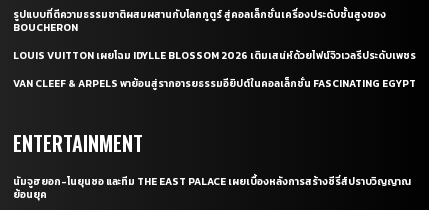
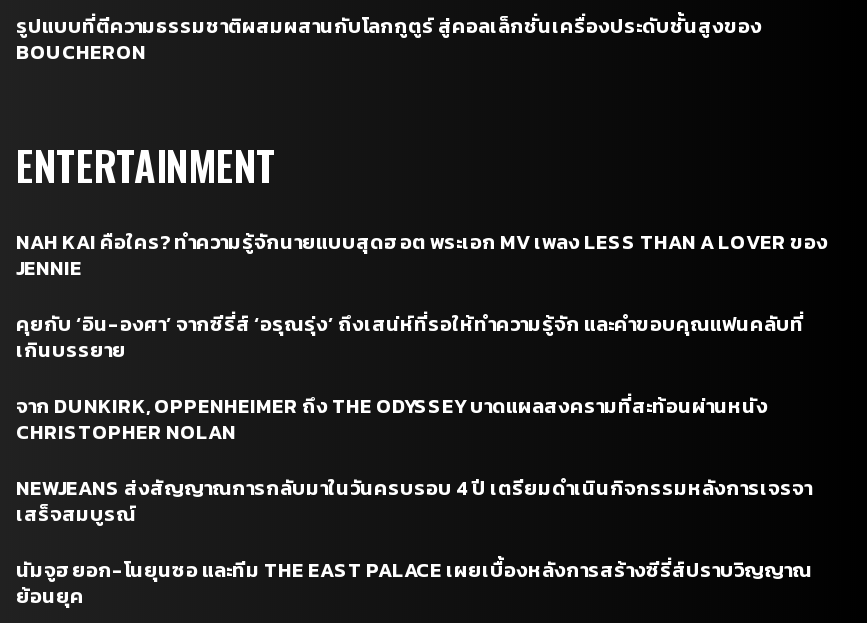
- LOUIS VUITTON เผยโฉม IDYLLE BLOSSOM 2026 เติมเสน่ห์ด้วยไฟน์จิวเวลรีประดับเพชร
- VAN CLEEF & ARPELS พาย้อนสู่รากอารยธรรมอียิปต์ในคอลเล็กชั่น FASCINATING EGYPT

moved up: ENTERTAINMENT

+ NAH KAI คือใคร? ทำความรู้จักนายแบบสุดฮอต พระเอก MV เพลง LESS THAN A LOVER ของ
+ JENNIE
+ คุยกับ ‘อิน-องศา’ จากซีรี่ส์ ‘อรุณรุ่ง’ ถึงเสน่ห์ที่รอให้ทำความรู้จัก และคำขอบคุณแฟนคลับที่
+ เกินบรรยาย
+ จาก DUNKIRK, OPPENHEIMER ถึง THE ODYSSEY บาดแผลสงครามที่สะท้อนผ่านหนัง
+ CHRISTOPHER NOLAN
+ NEWJEANS ส่งสัญญาณการกลับมาในวันครบรอบ 4 ปี เตรียมดำเนินกิจกรรมหลังการเจรจา
+ เสร็จสมบูรณ์
